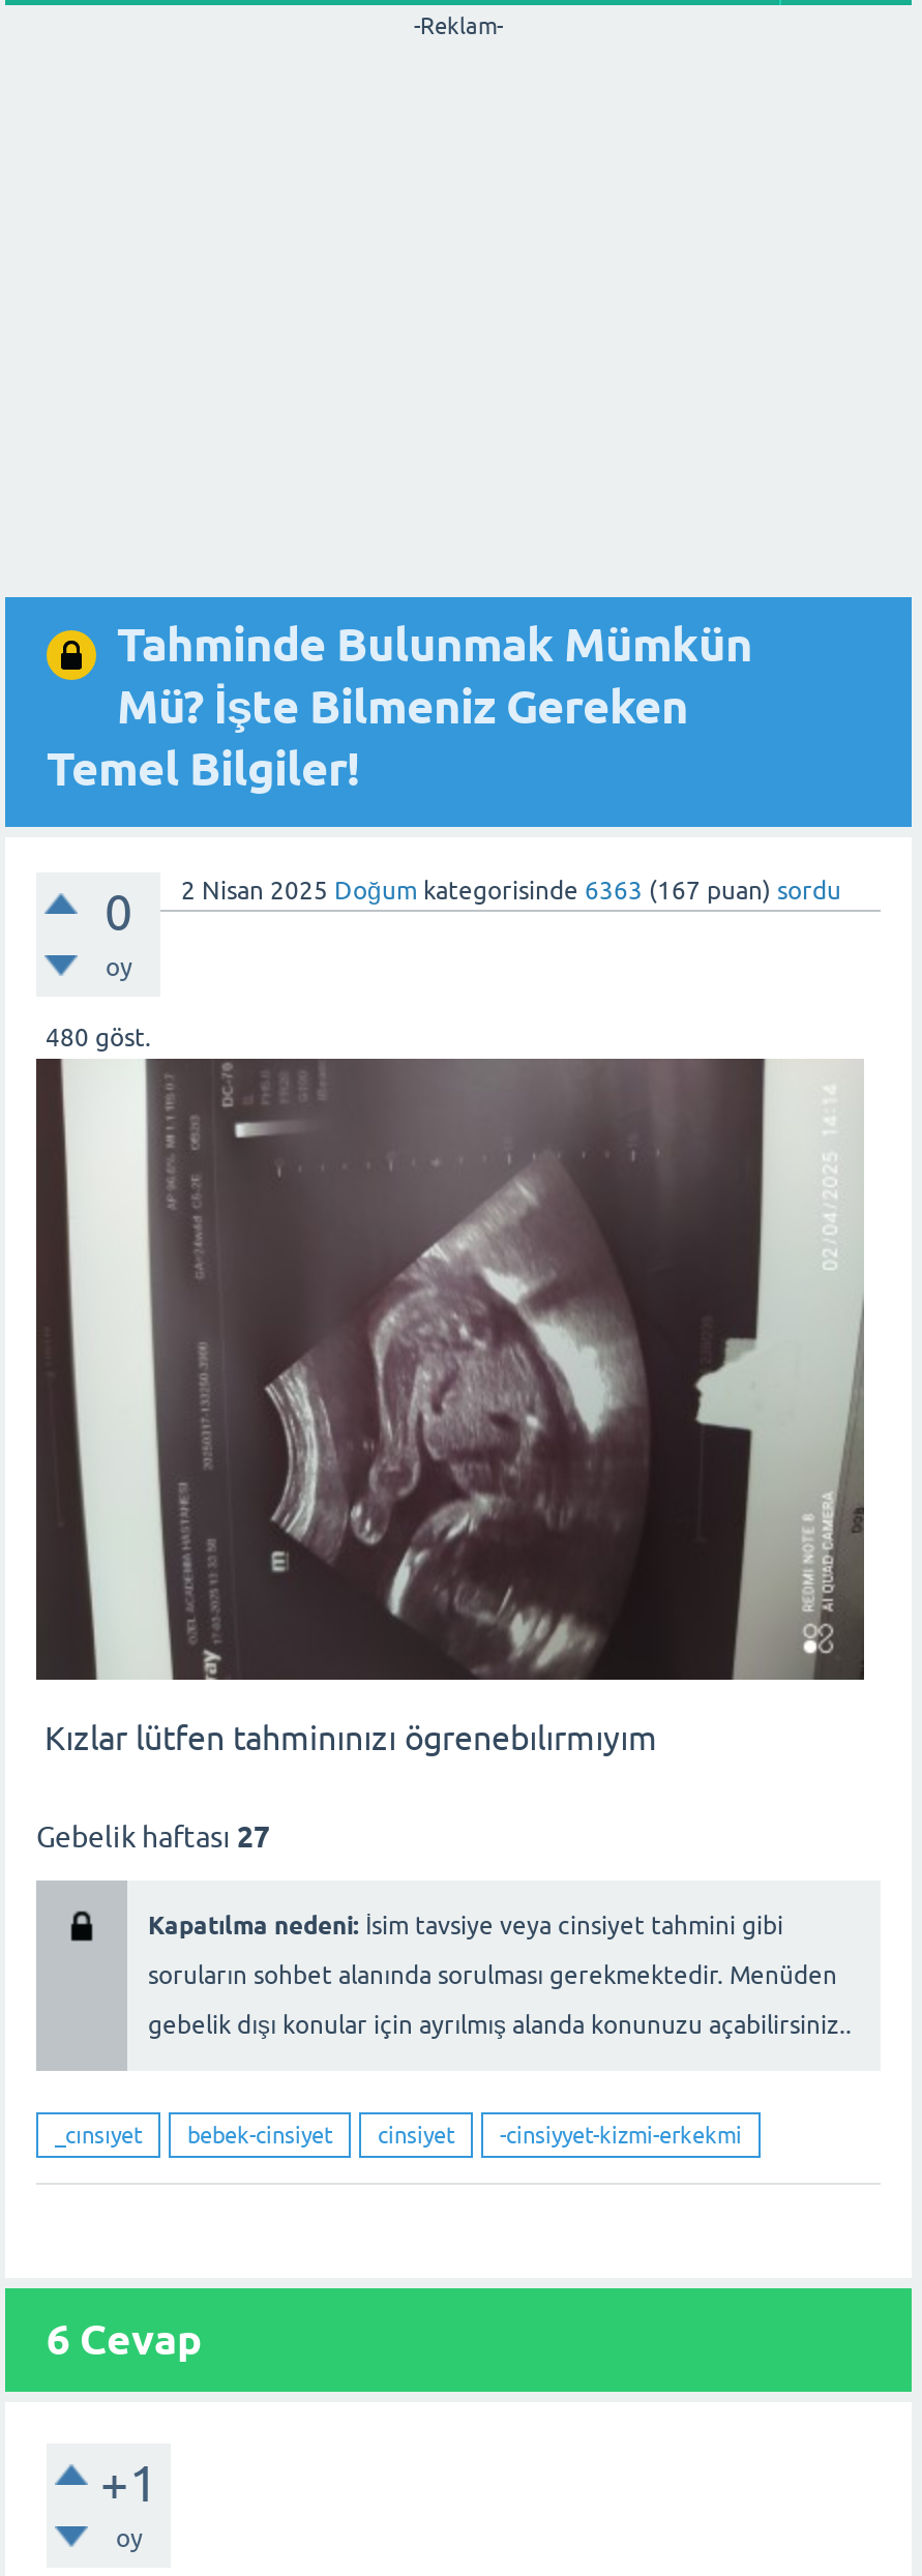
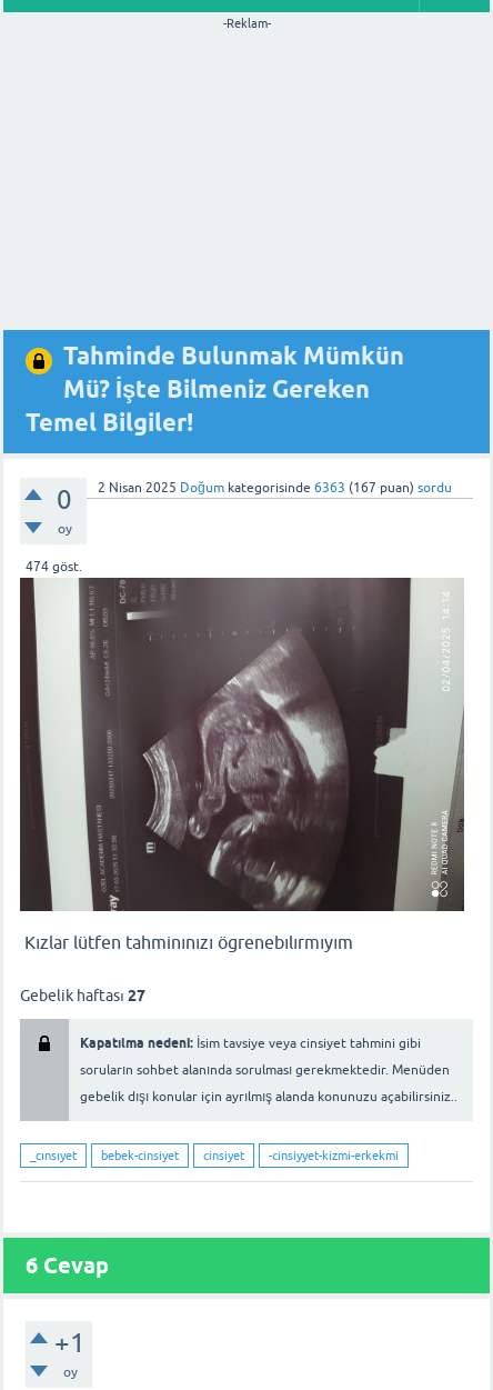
- 480 göst.
+ 474 göst.
